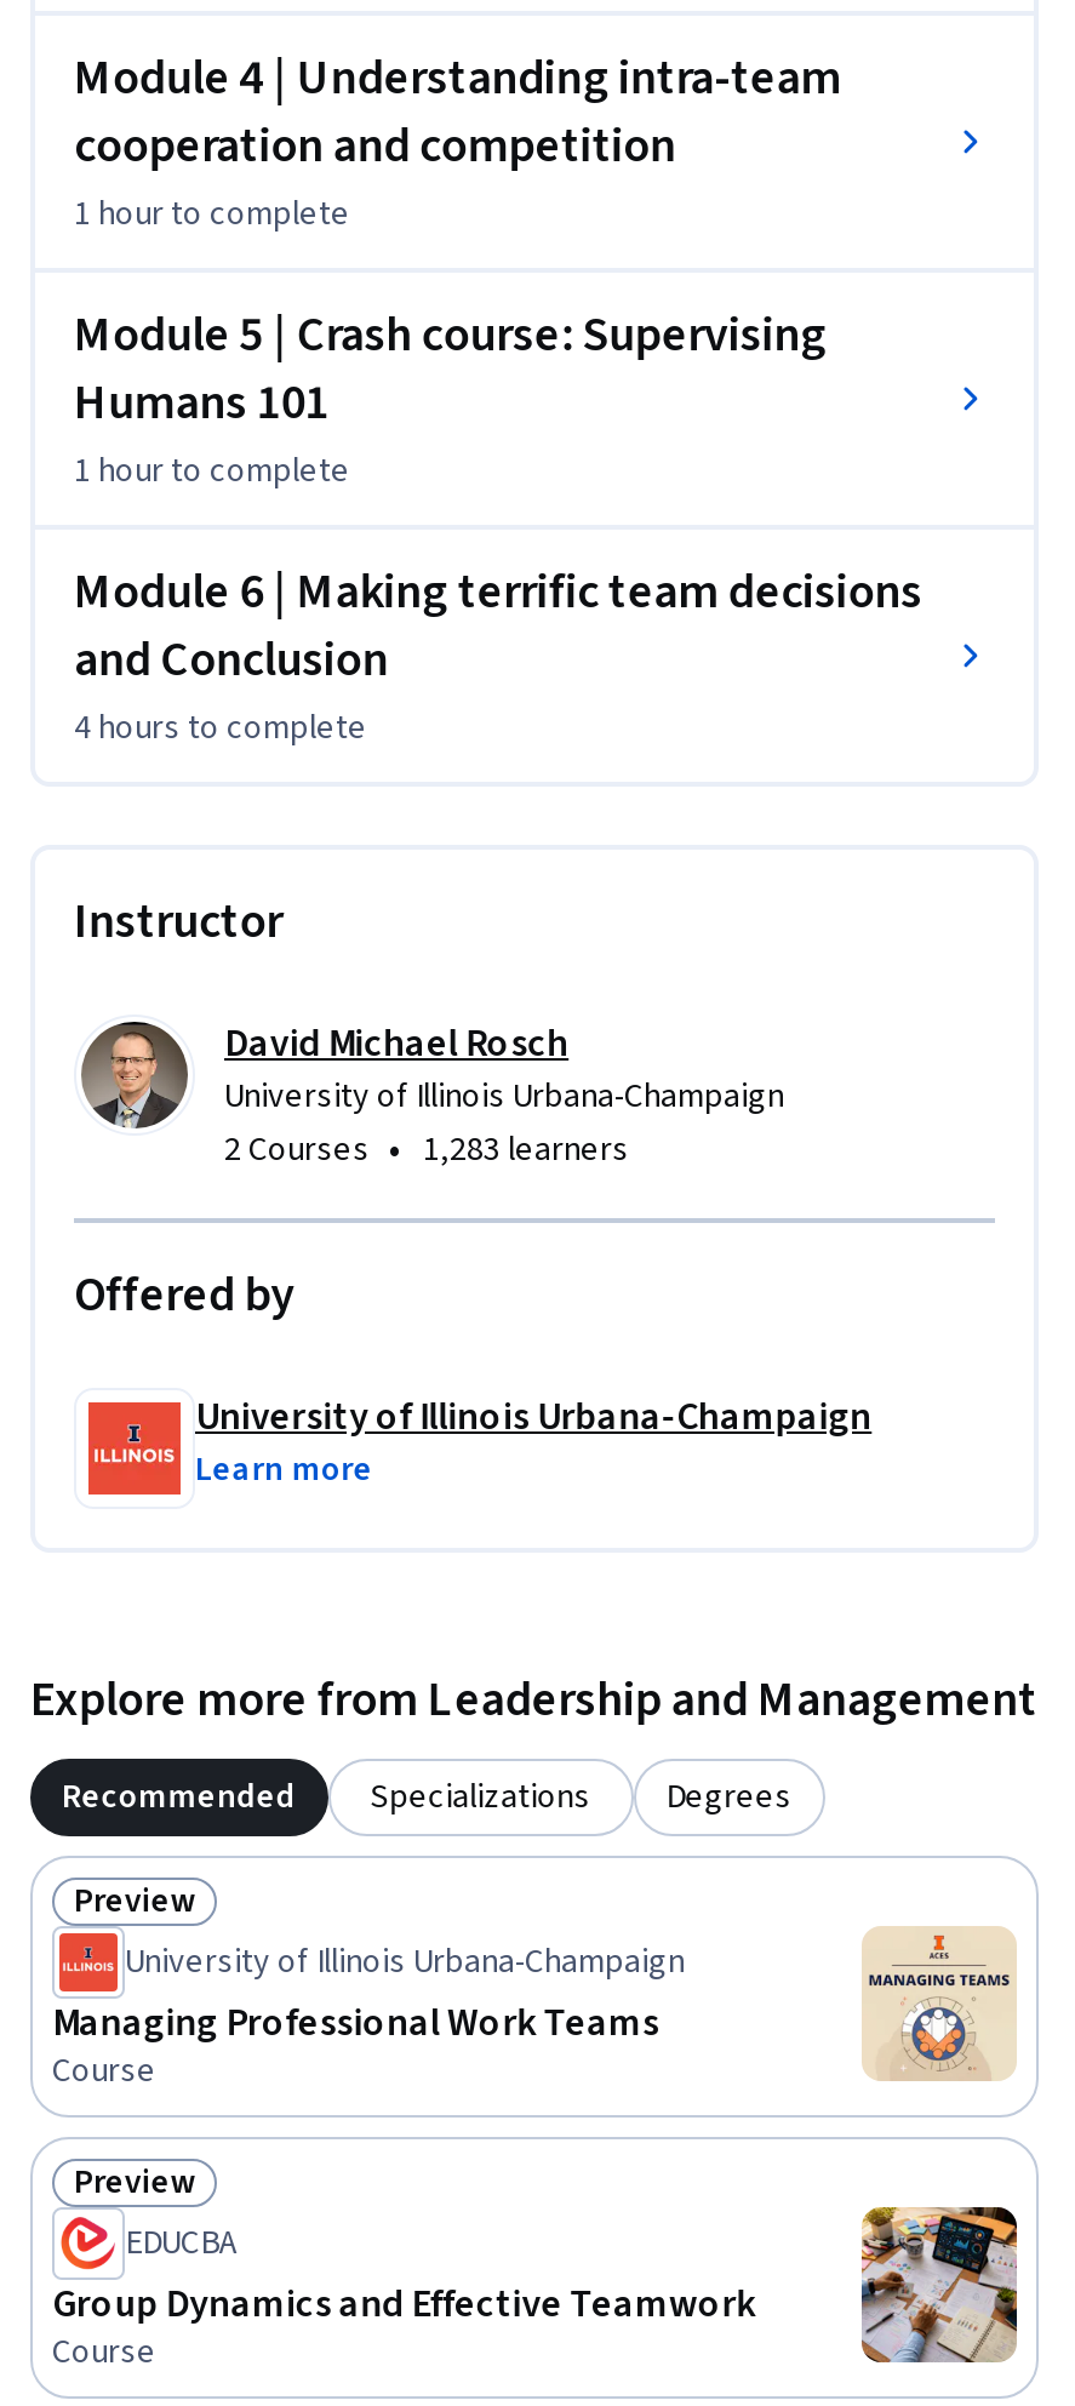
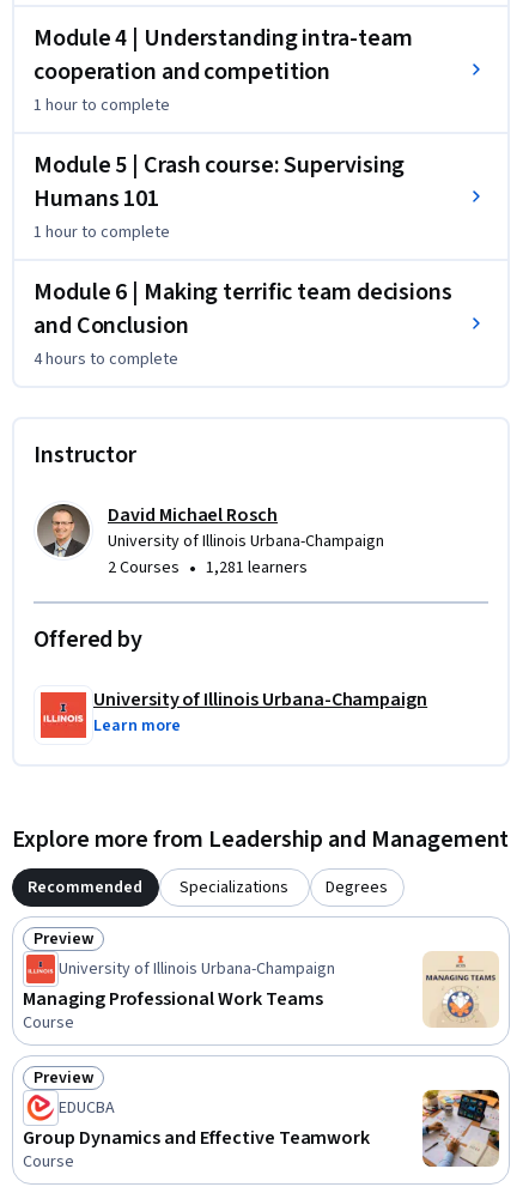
- 2 Courses • 1,283 learners
+ 2 Courses • 1,281 learners
